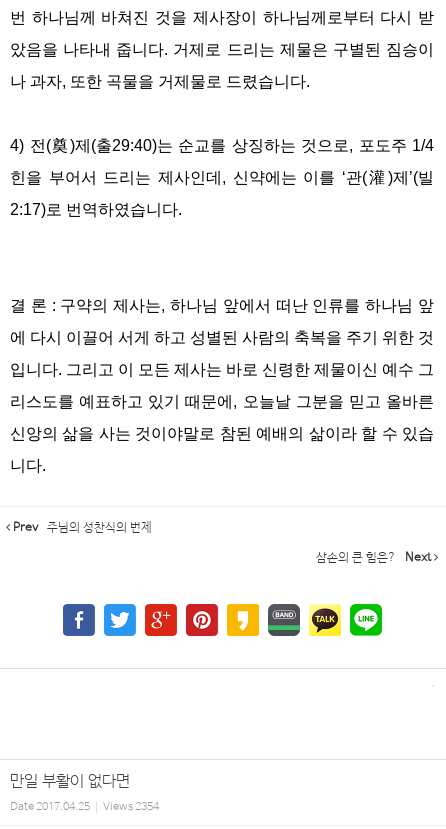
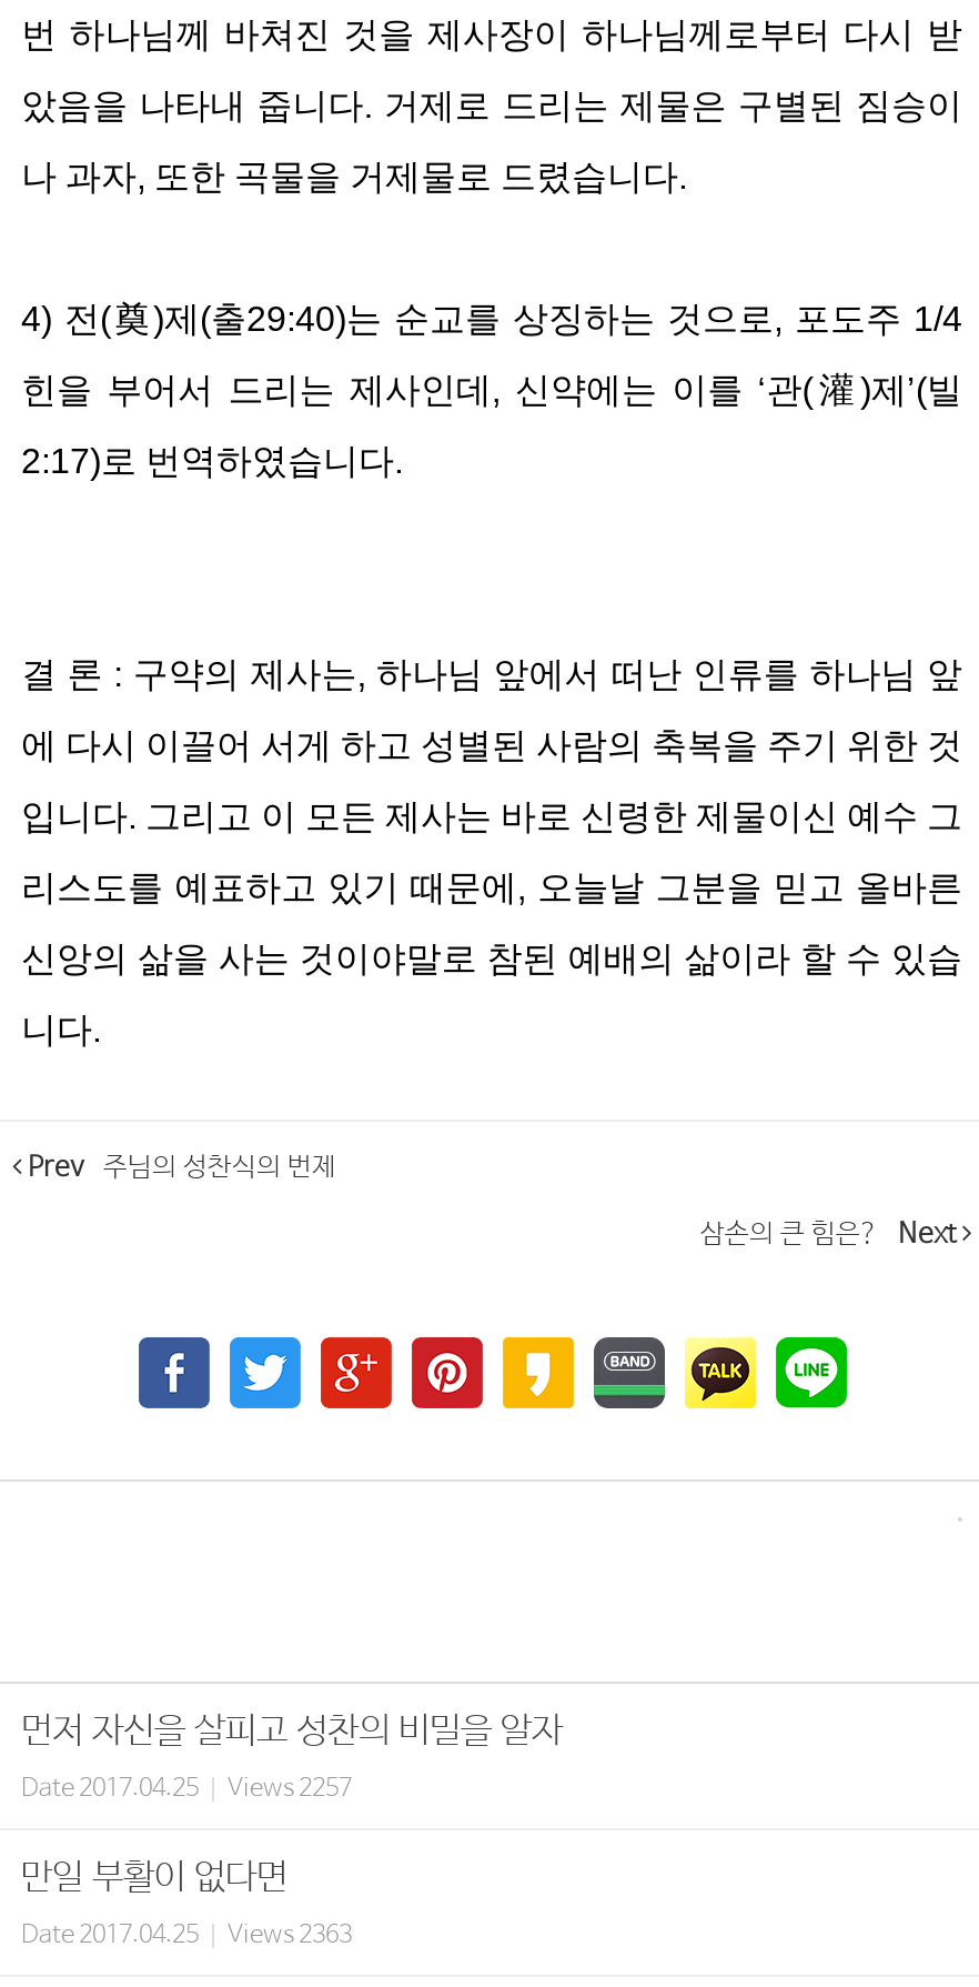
+ 먼저 자신을 살피고 성찬의 비밀을 알자
+ Date 2017.04.25
+ Views 2257

- Date 2017.04.25 Views 2354
+ Date 2017.04.25 Views 2363
